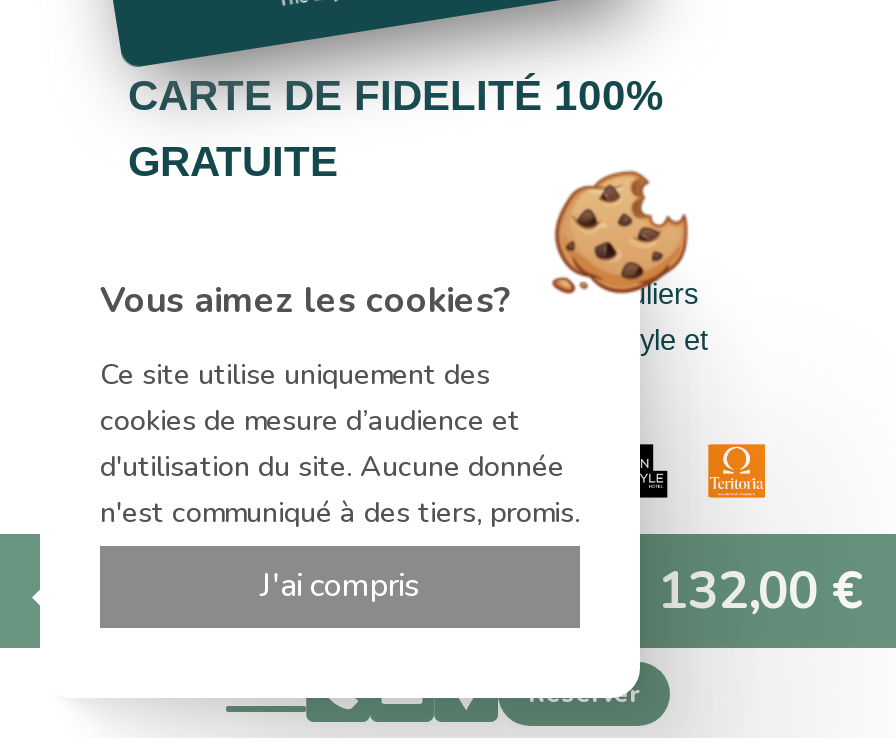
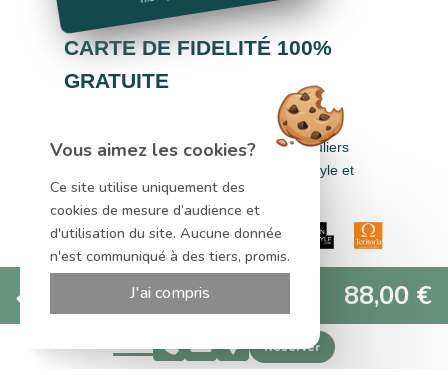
- 132,00 €
+ 88,00 €
